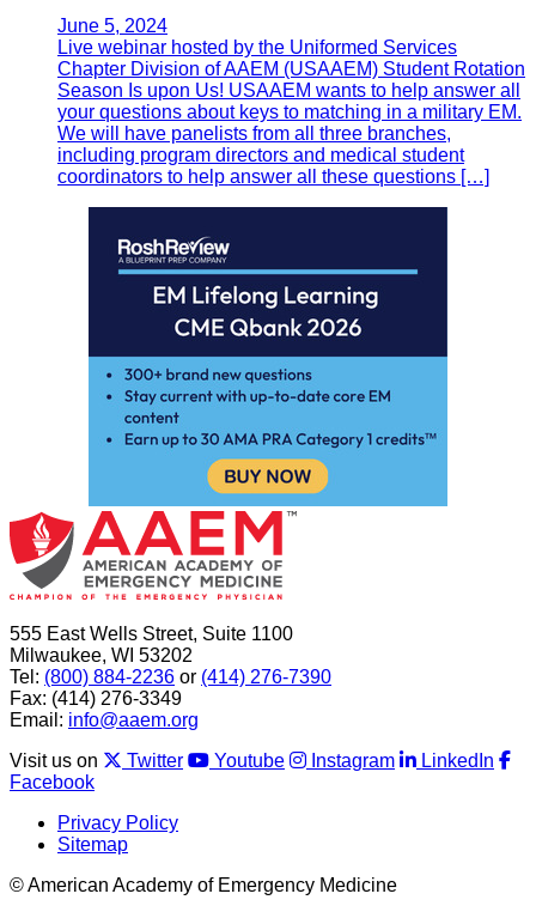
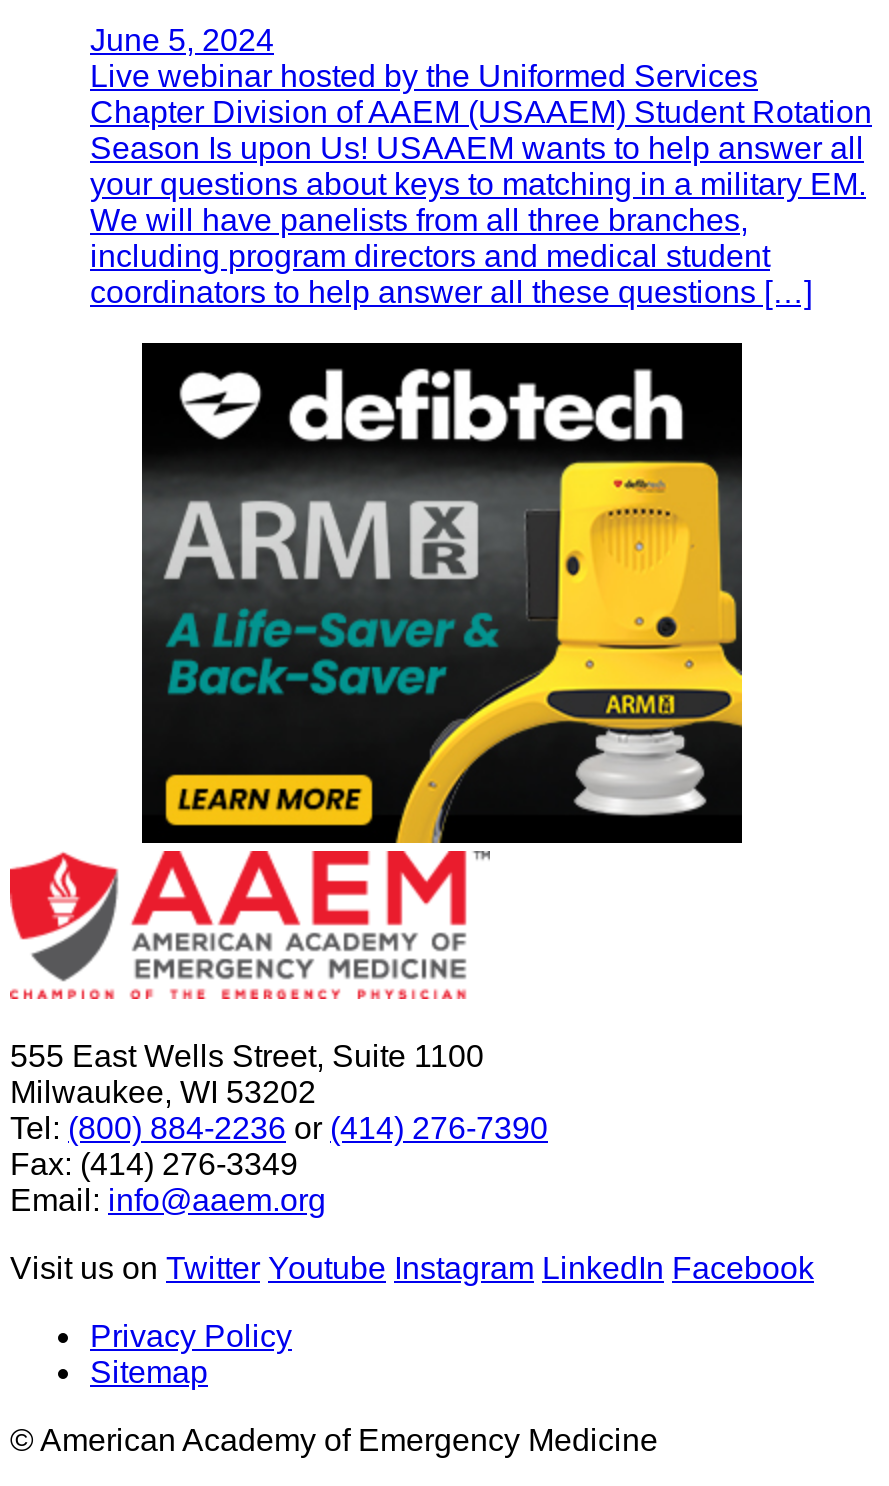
- [image]
+ [image]
